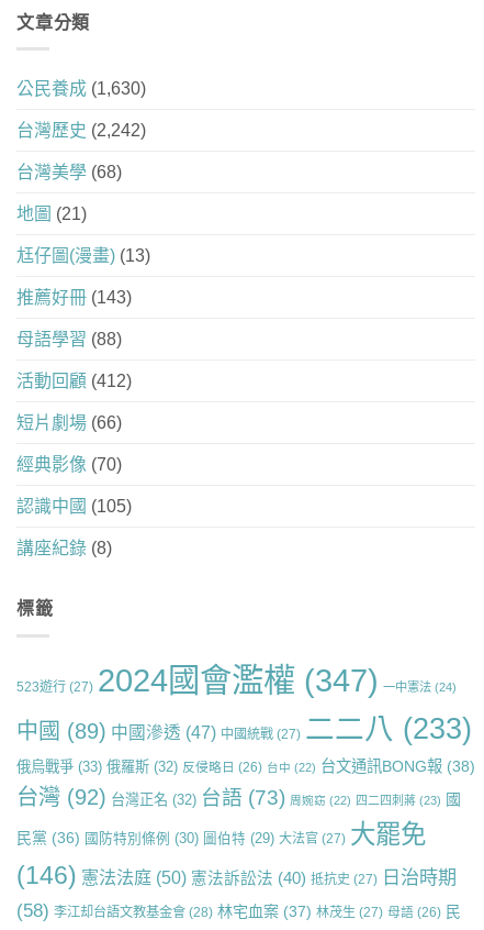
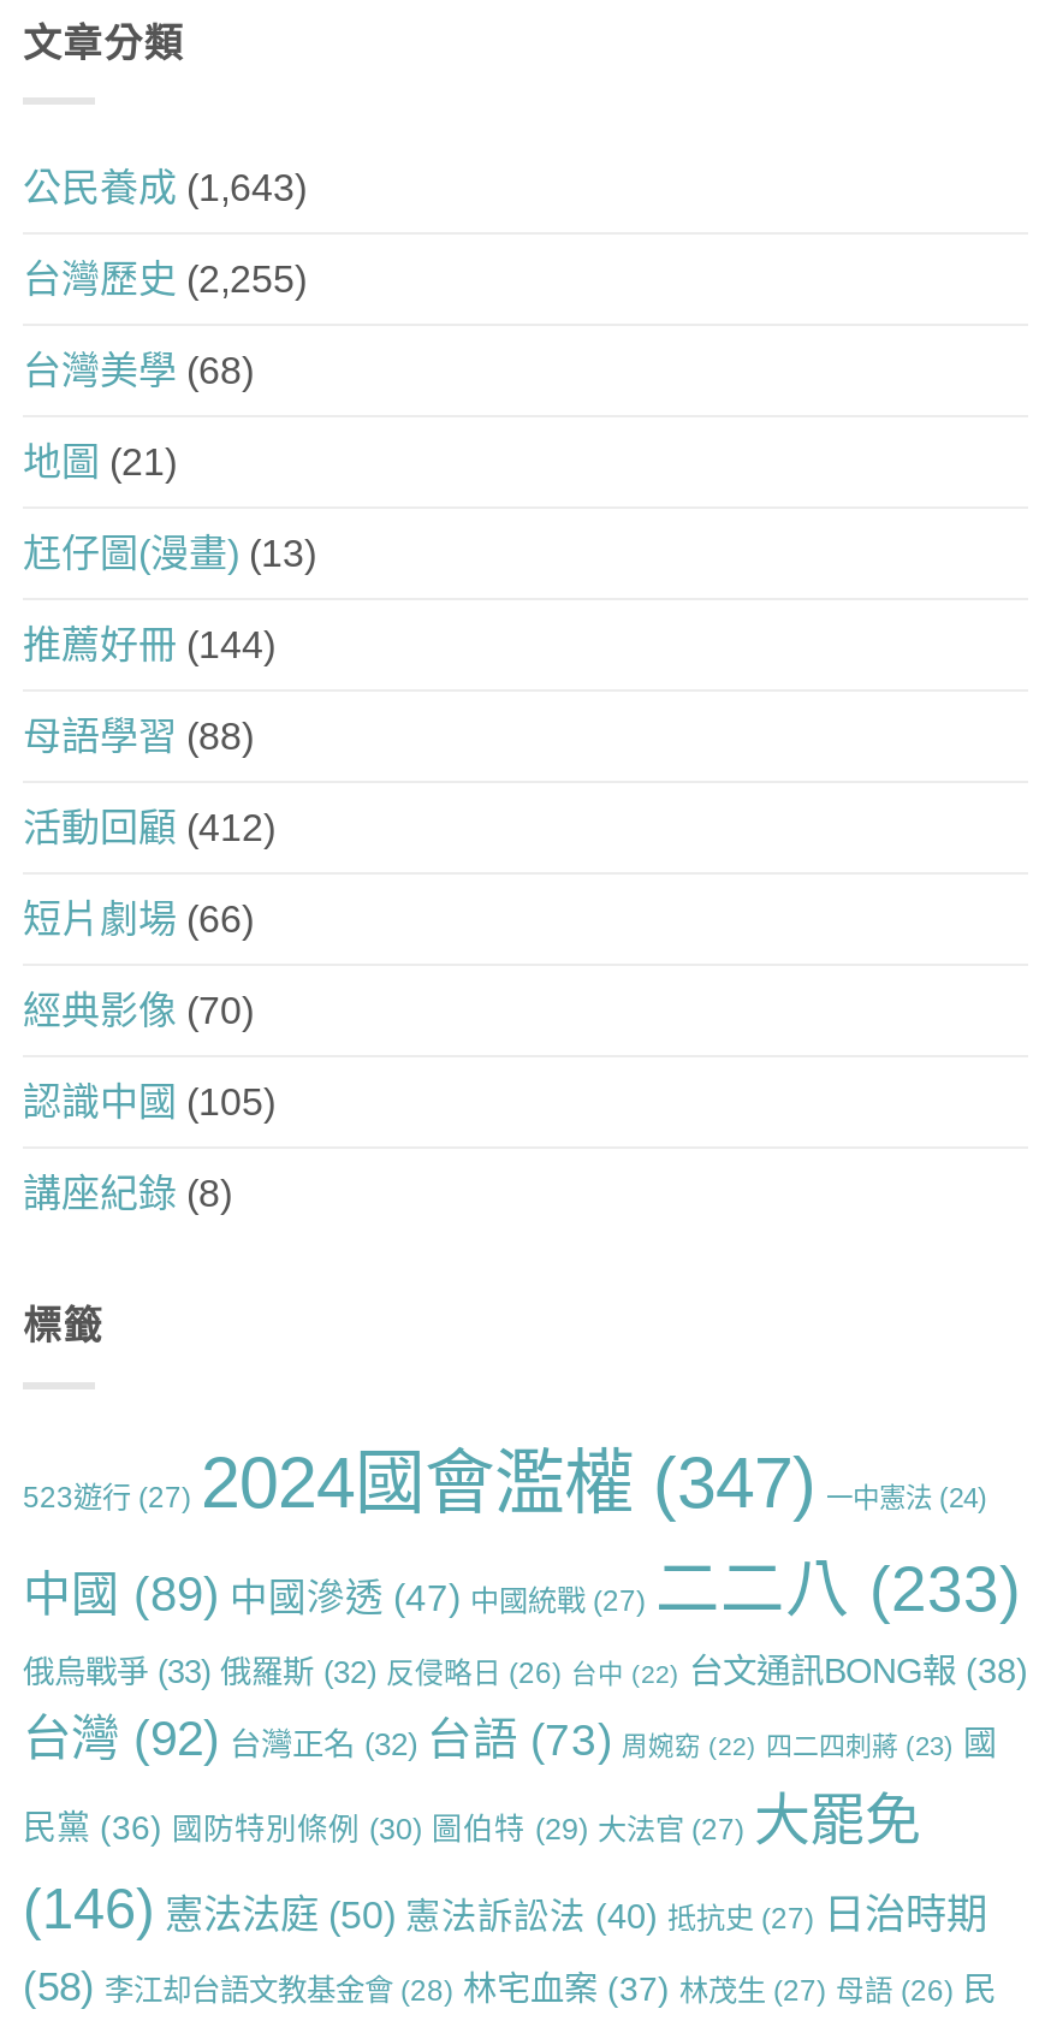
- 公民養成(1,630)
+ 公民養成(1,643)

- 台灣歷史(2,242)
+ 台灣歷史(2,255)

- 推薦好冊(143)
+ 推薦好冊(144)
